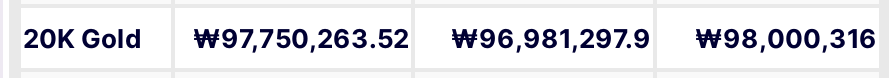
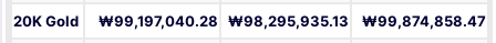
- ₩97,750,263.52
- ₩96,981,297.9
- ₩98,000,316
+ ₩99,197,040.28 ₩98,295,935.13
+ ₩99,874,858.47
